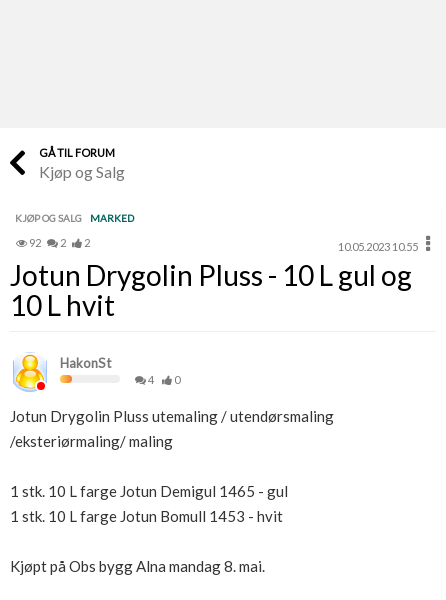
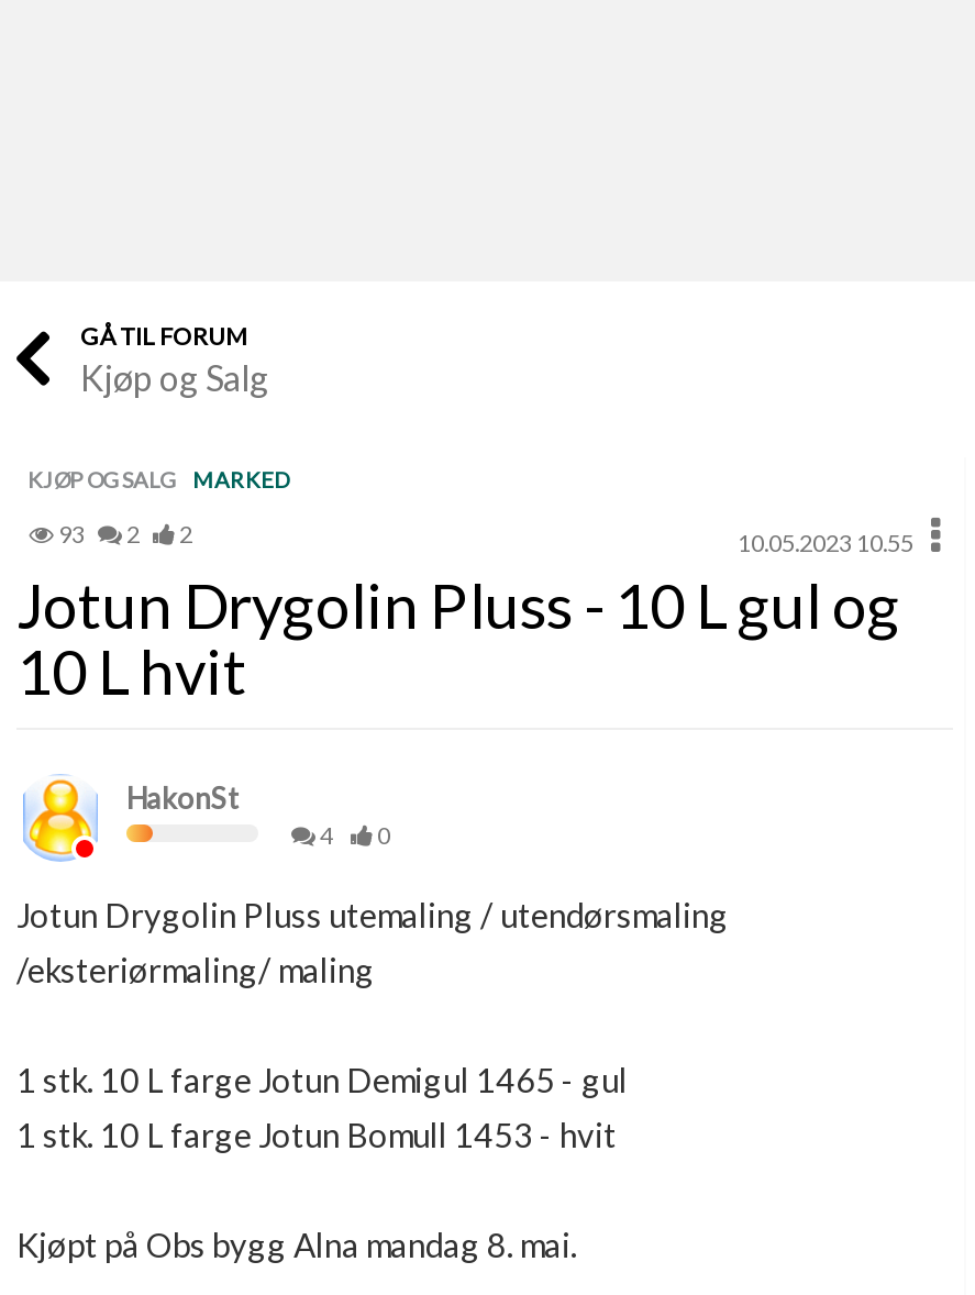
- 92
+ 93
